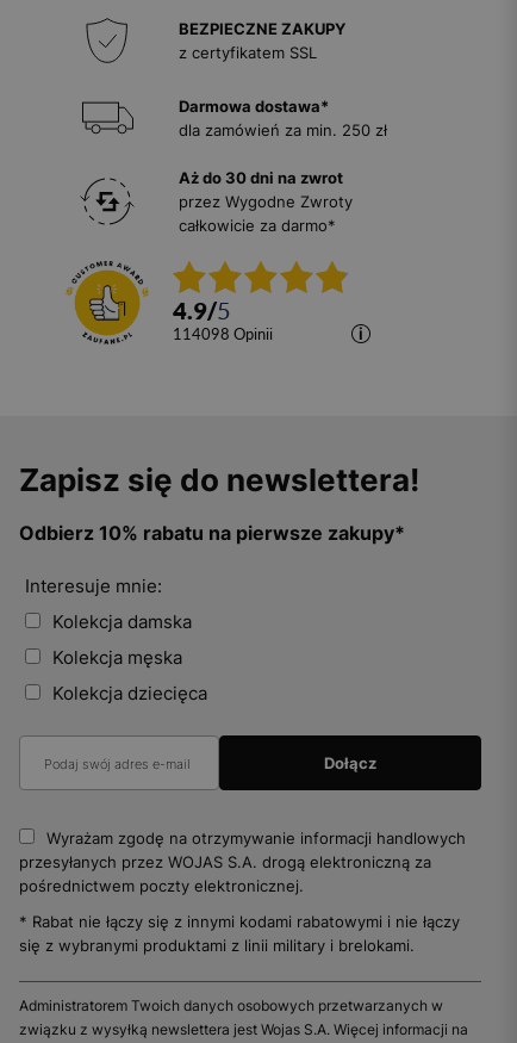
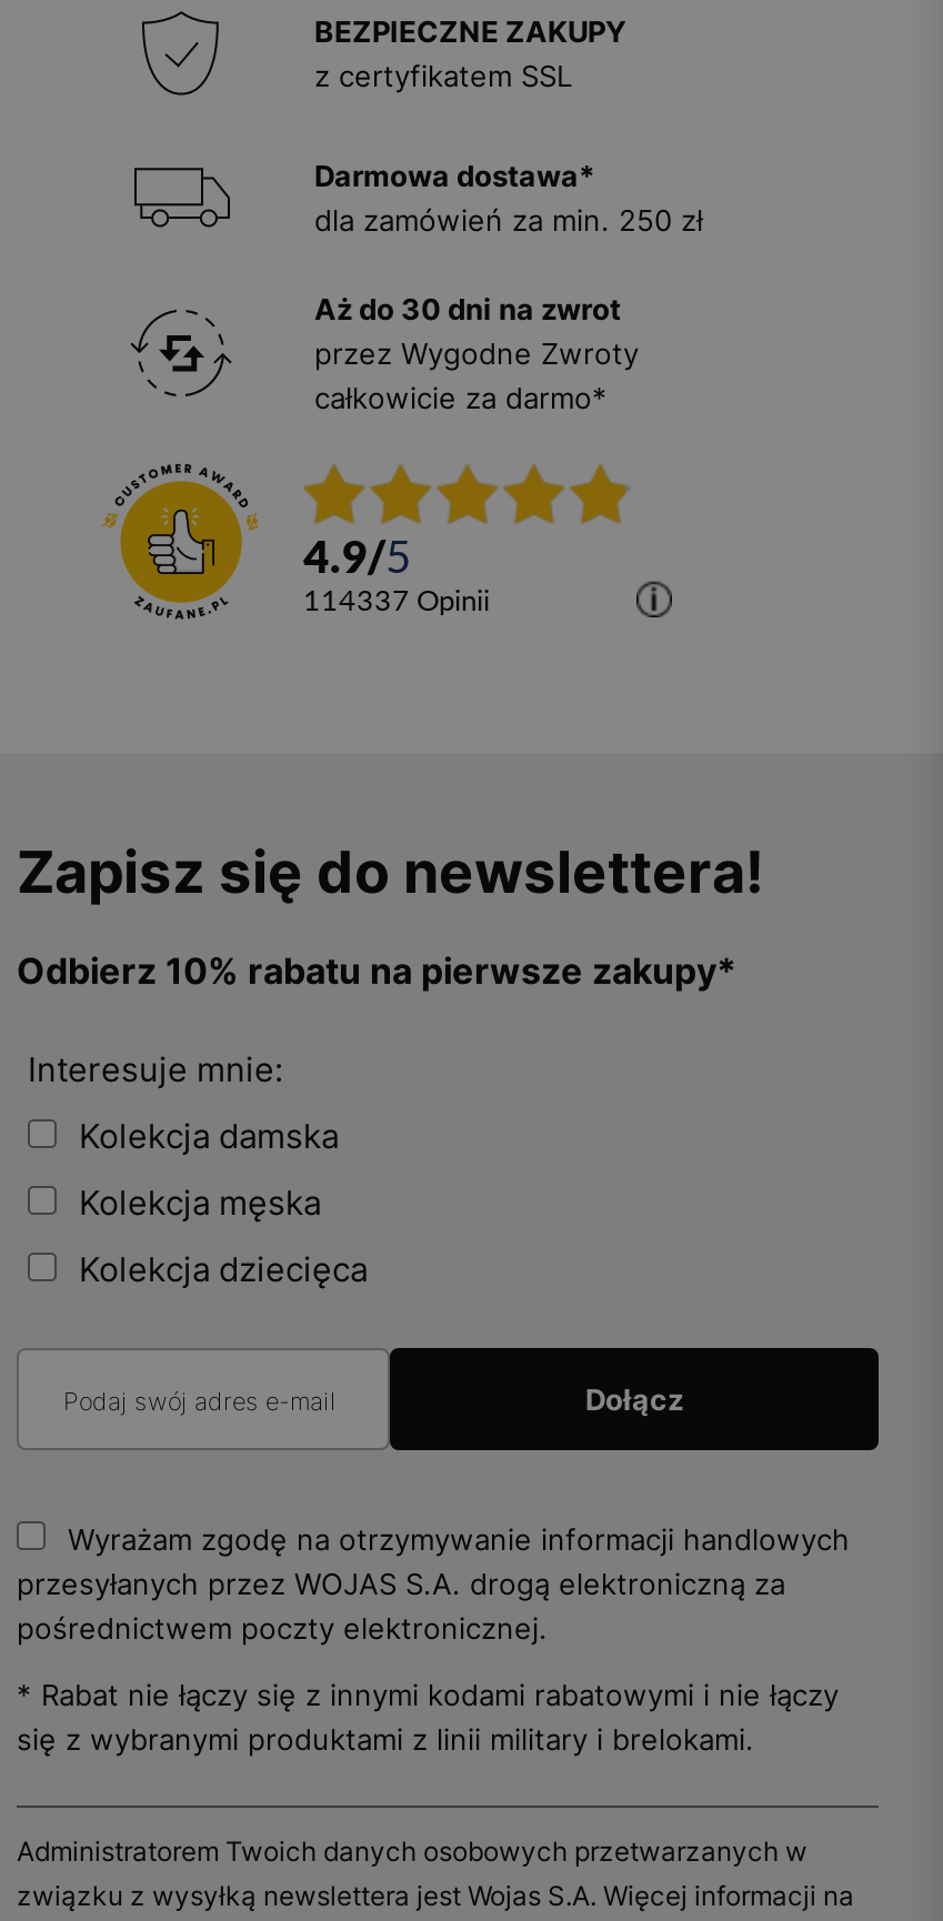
- 114098 opinii
+ 114337 opinii
